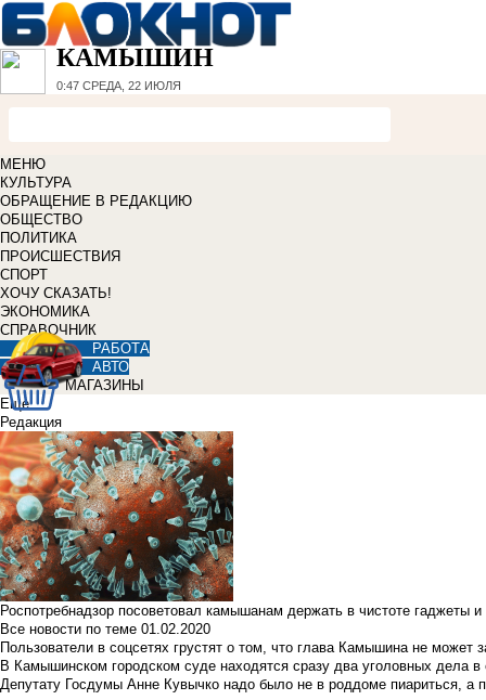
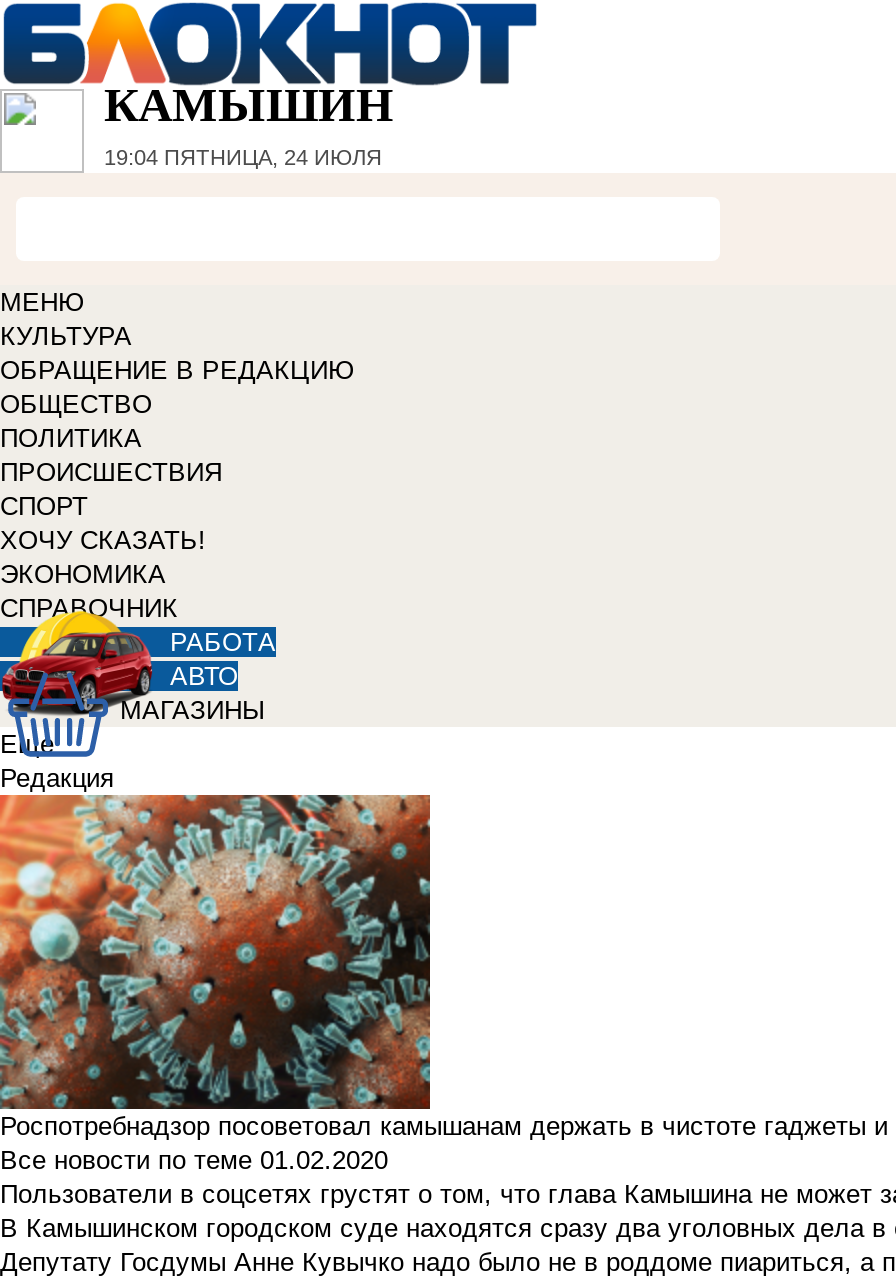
- 0:47 СРЕДА, 22 ИЮЛЯ
+ 19:04 ПЯТНИЦА, 24 ИЮЛЯ
